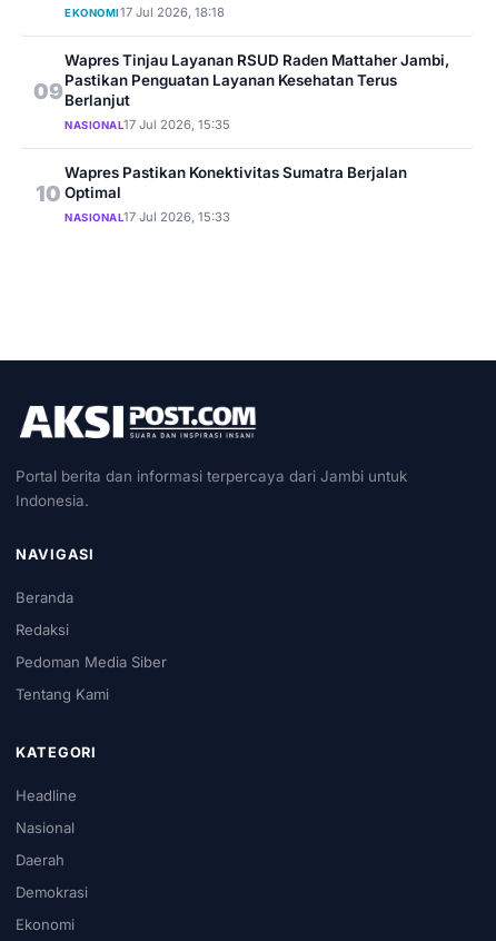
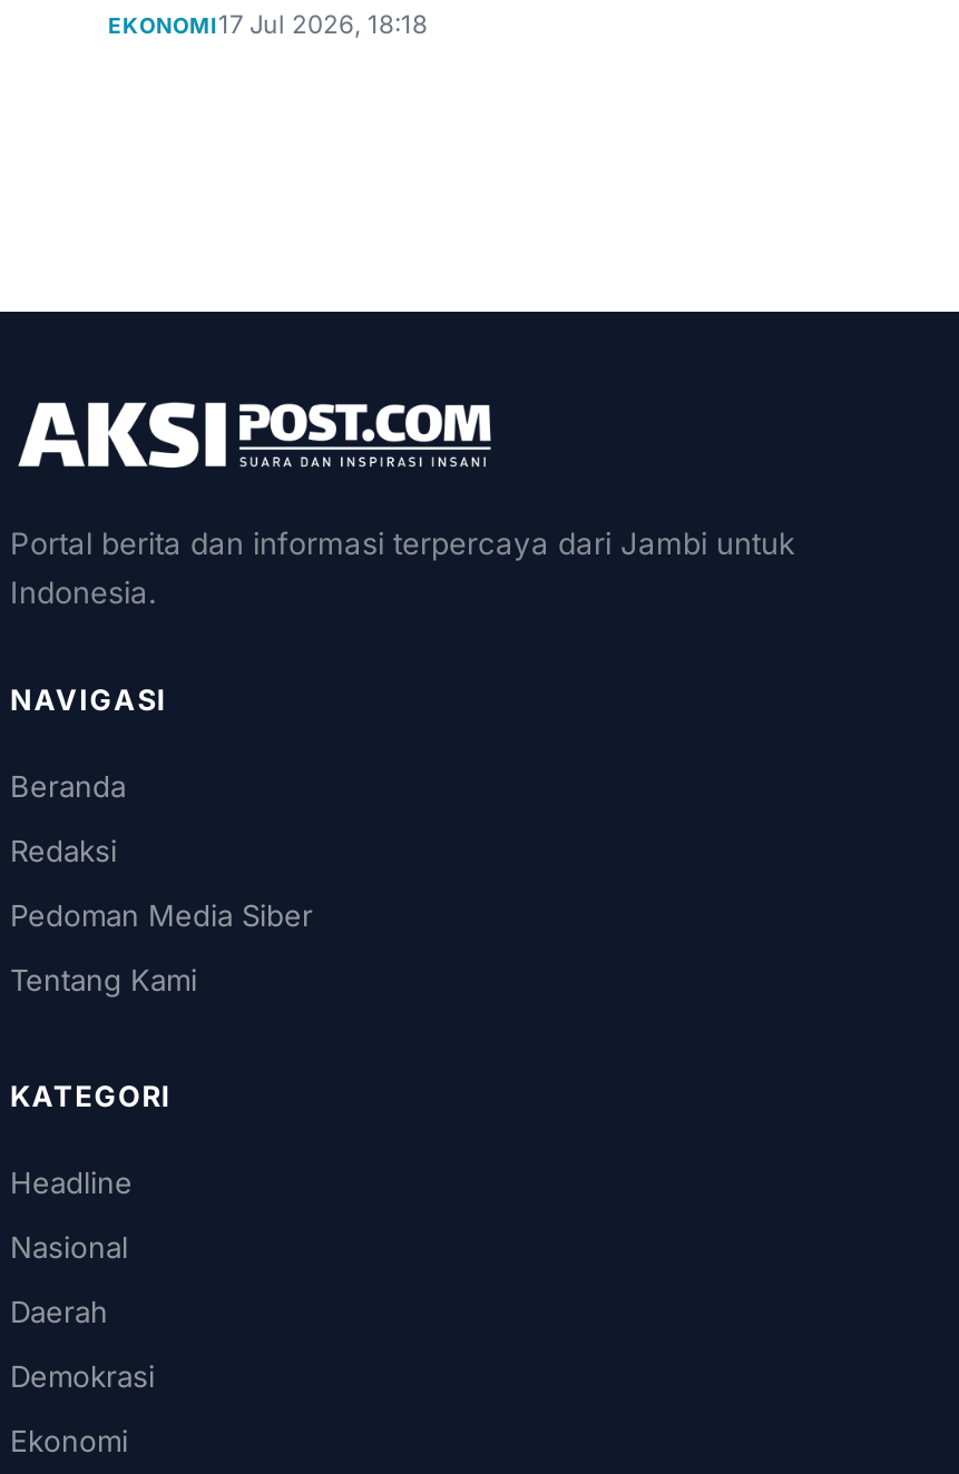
- Wapres Tinjau Layanan RSUD Raden Mattaher Jambi,
- Pastikan Penguatan Layanan Kesehatan Terus
- Berlanjut
- NASIONAL 17 Jul 2026, 15:35
- 10

- 09

- Wapres Pastikan Konektivitas Sumatra Berjalan
- Optimal
- NASIONAL 17 Jul 2026, 15:33
